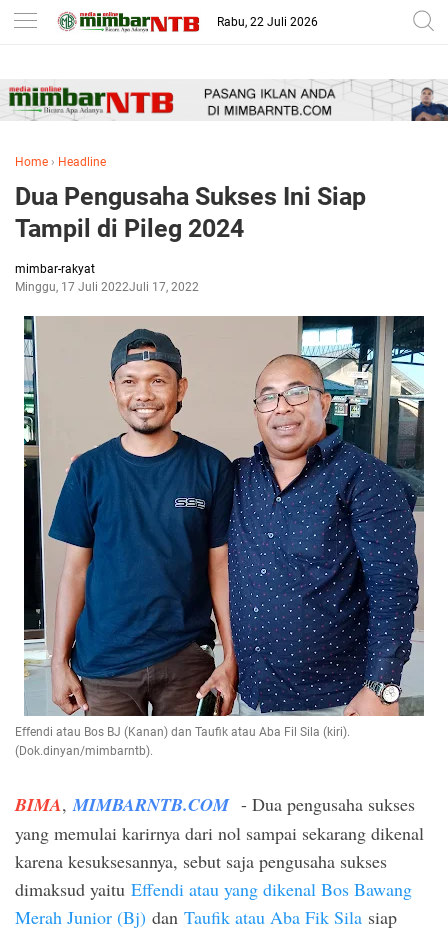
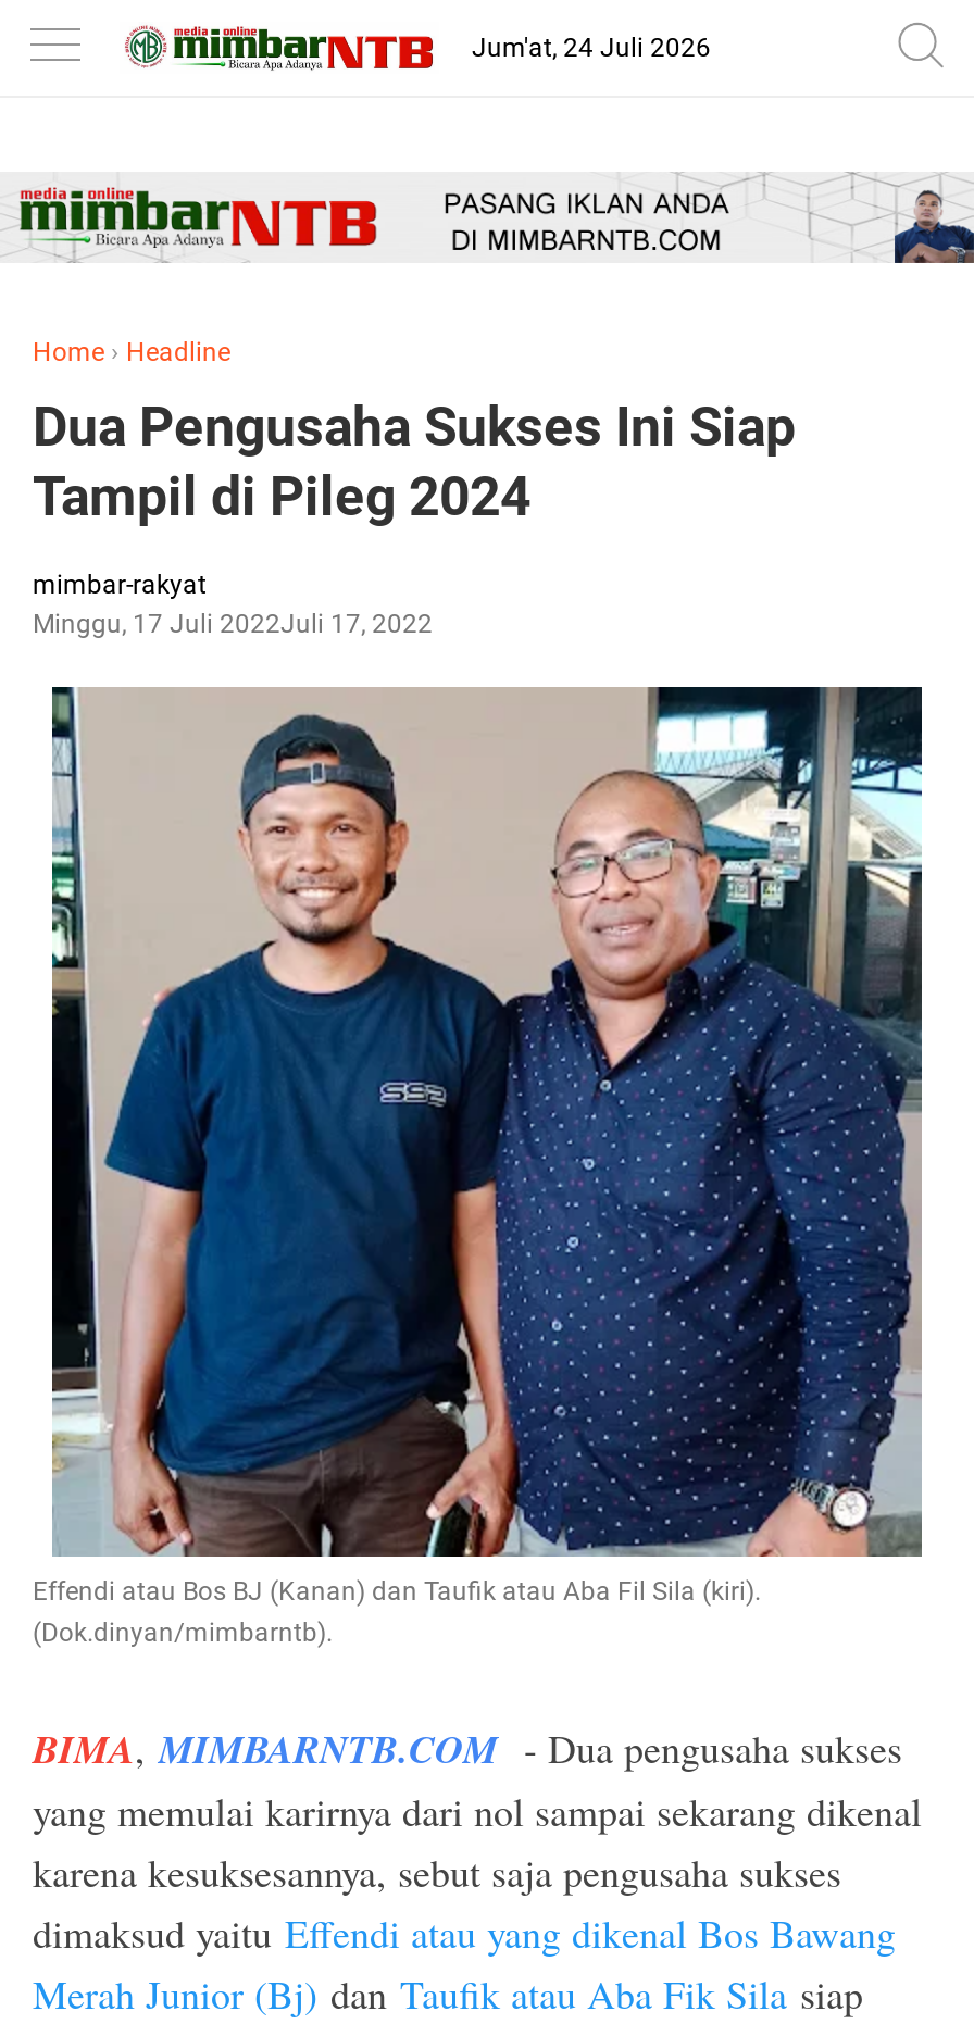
- Rabu, 22 Juli 2026
+ Jum'at, 24 Juli 2026
